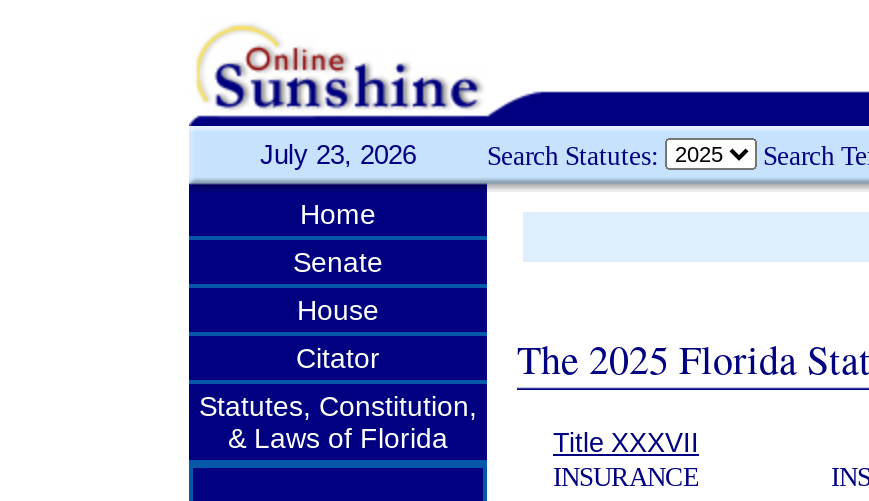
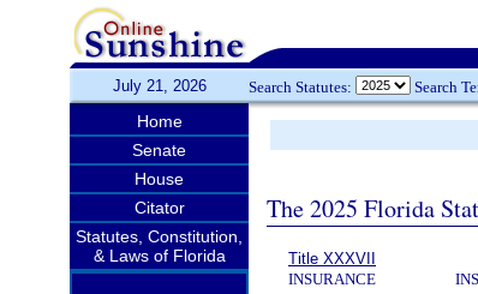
- July 23, 2026
+ July 21, 2026
